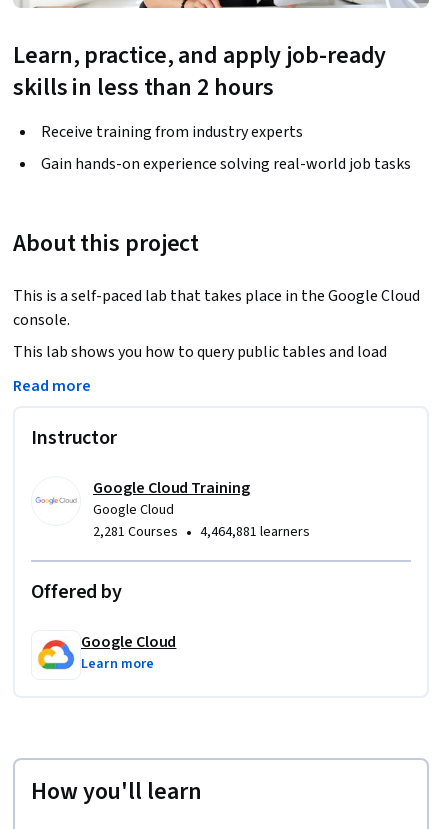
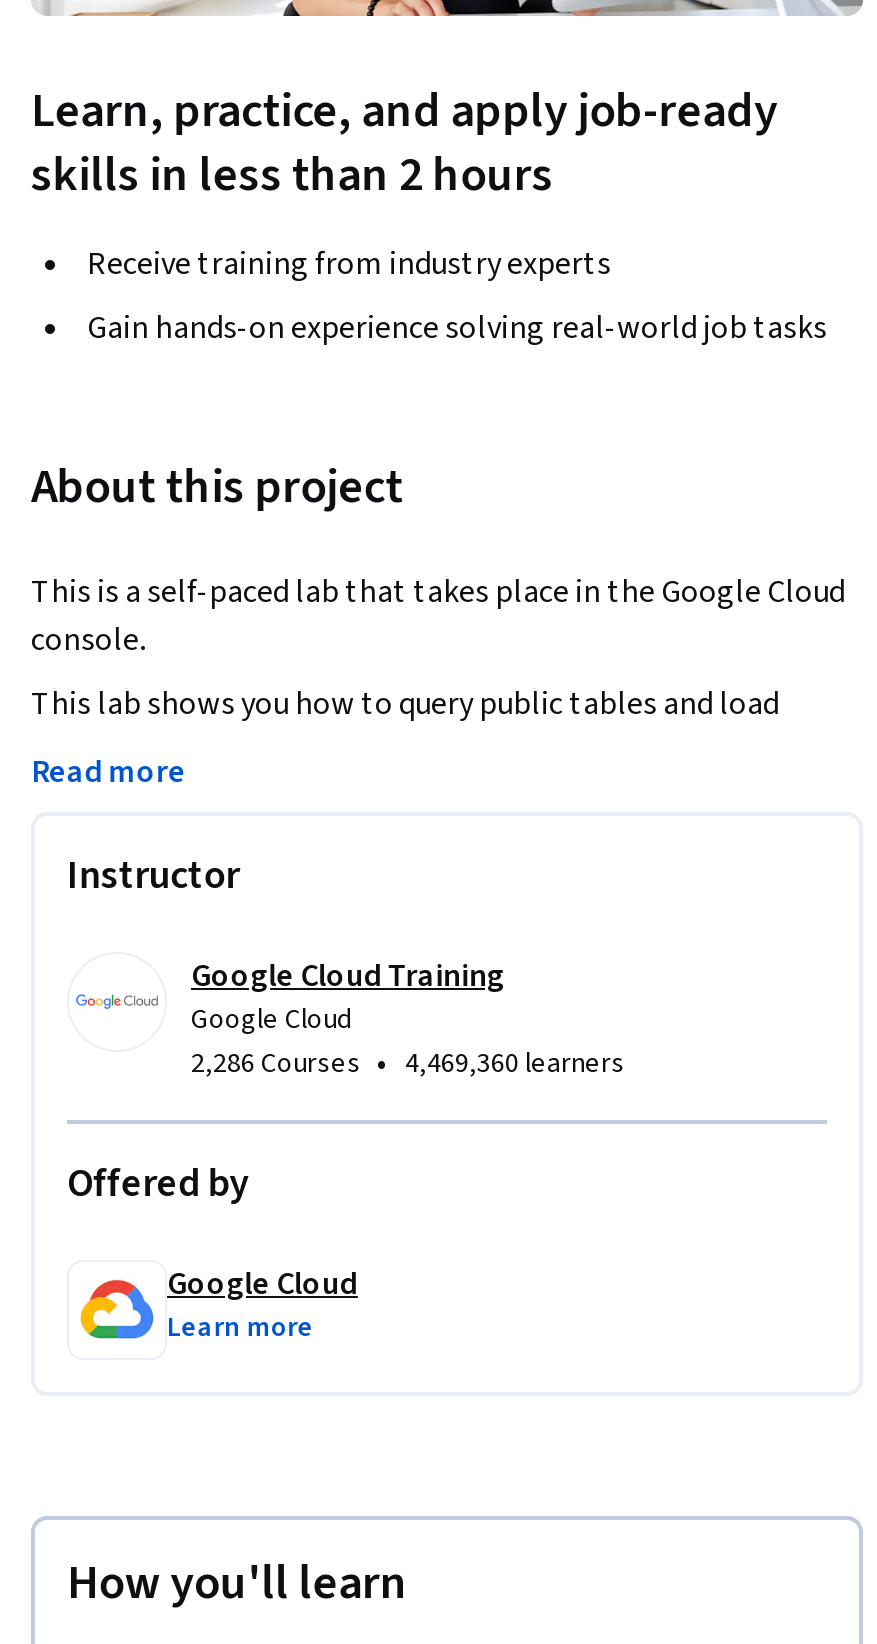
- 2,281 Courses • 4,464,881 learners
+ 2,286 Courses • 4,469,360 learners
